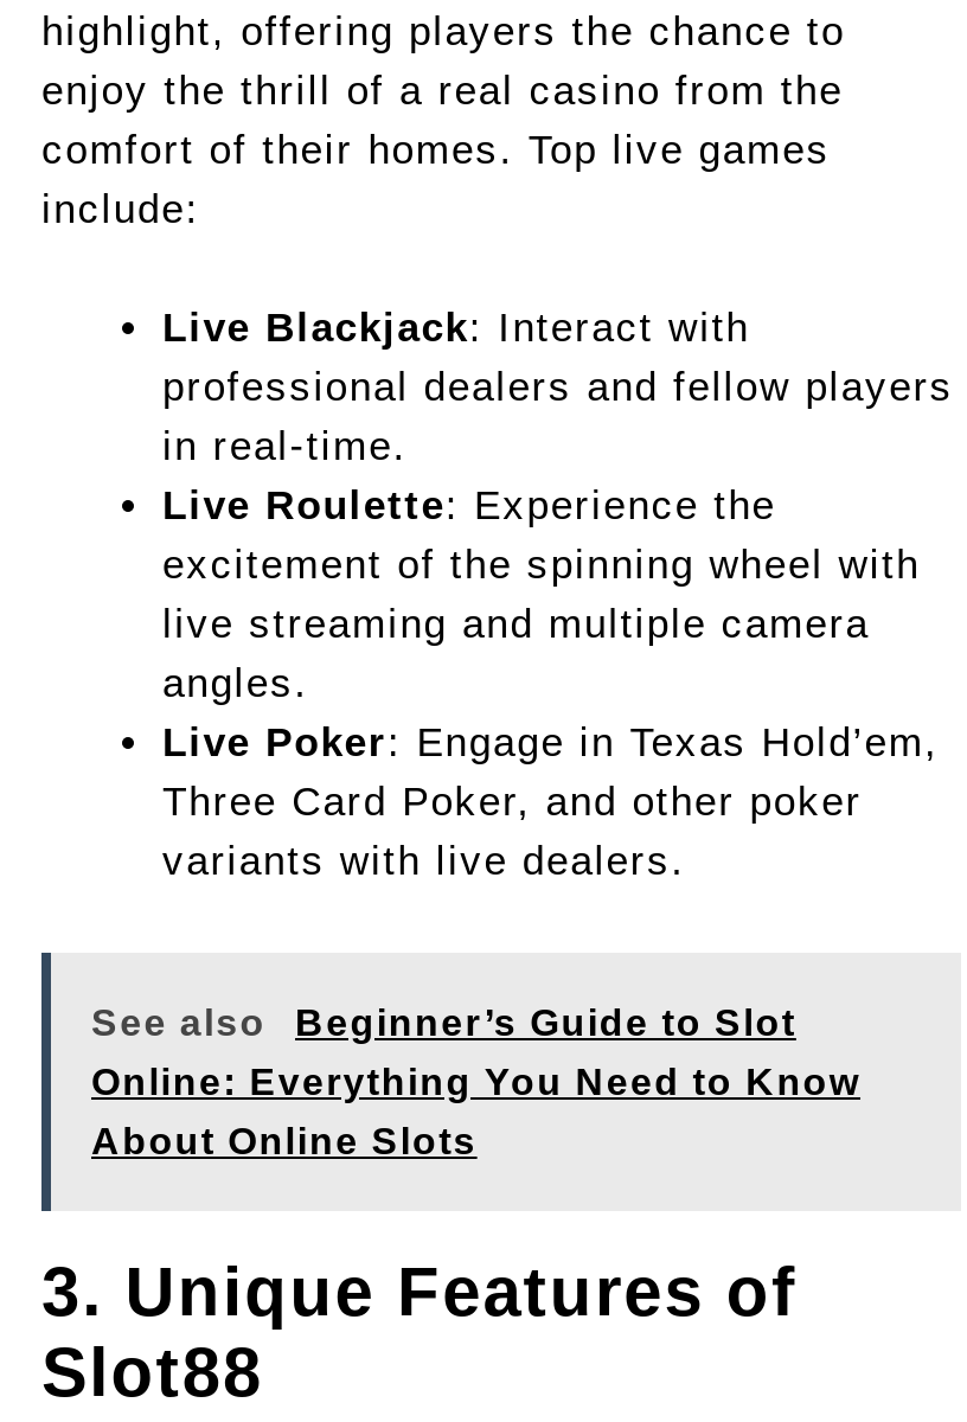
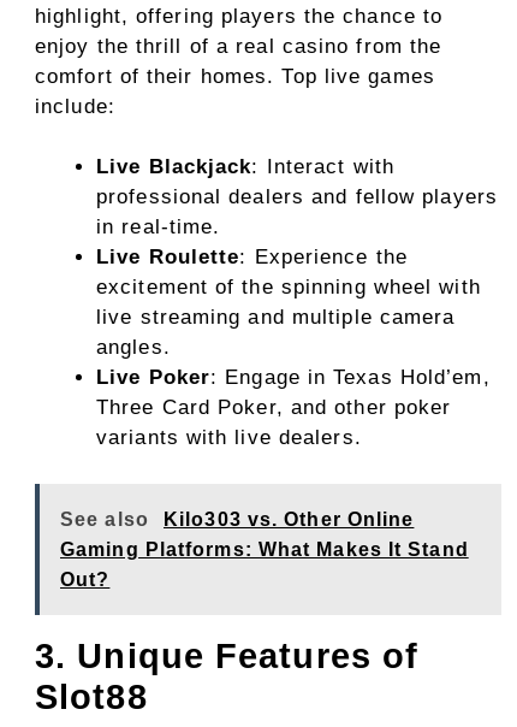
- Beginner’s Guide to Slot
+ Kilo303 vs. Other Online

- Online: Everything You Need to Know
+ Gaming Platforms: What Makes It Stand

- About Online Slots
+ Out?
